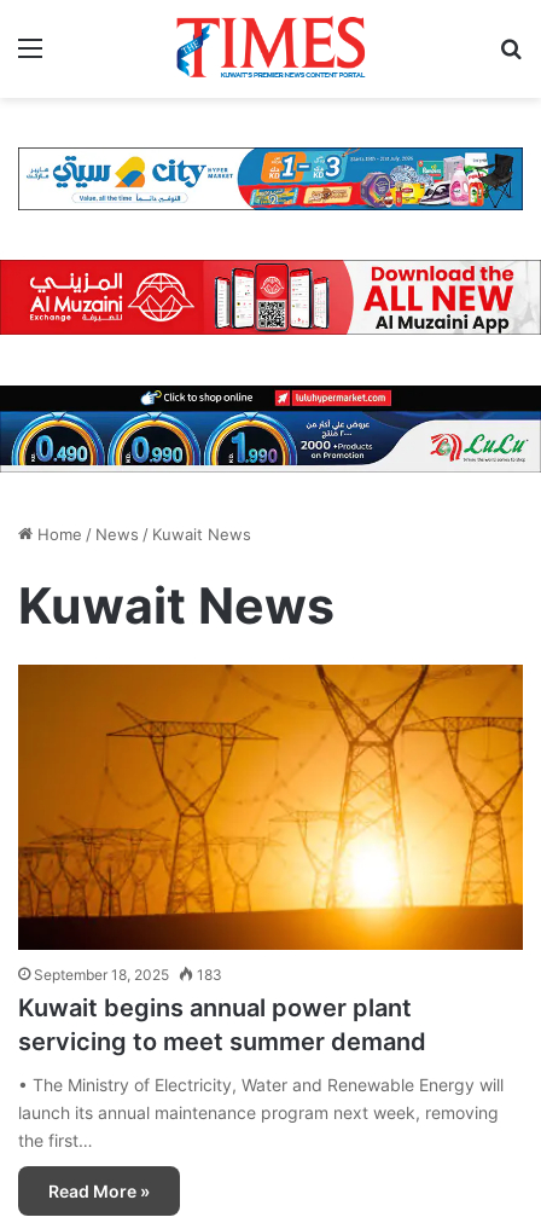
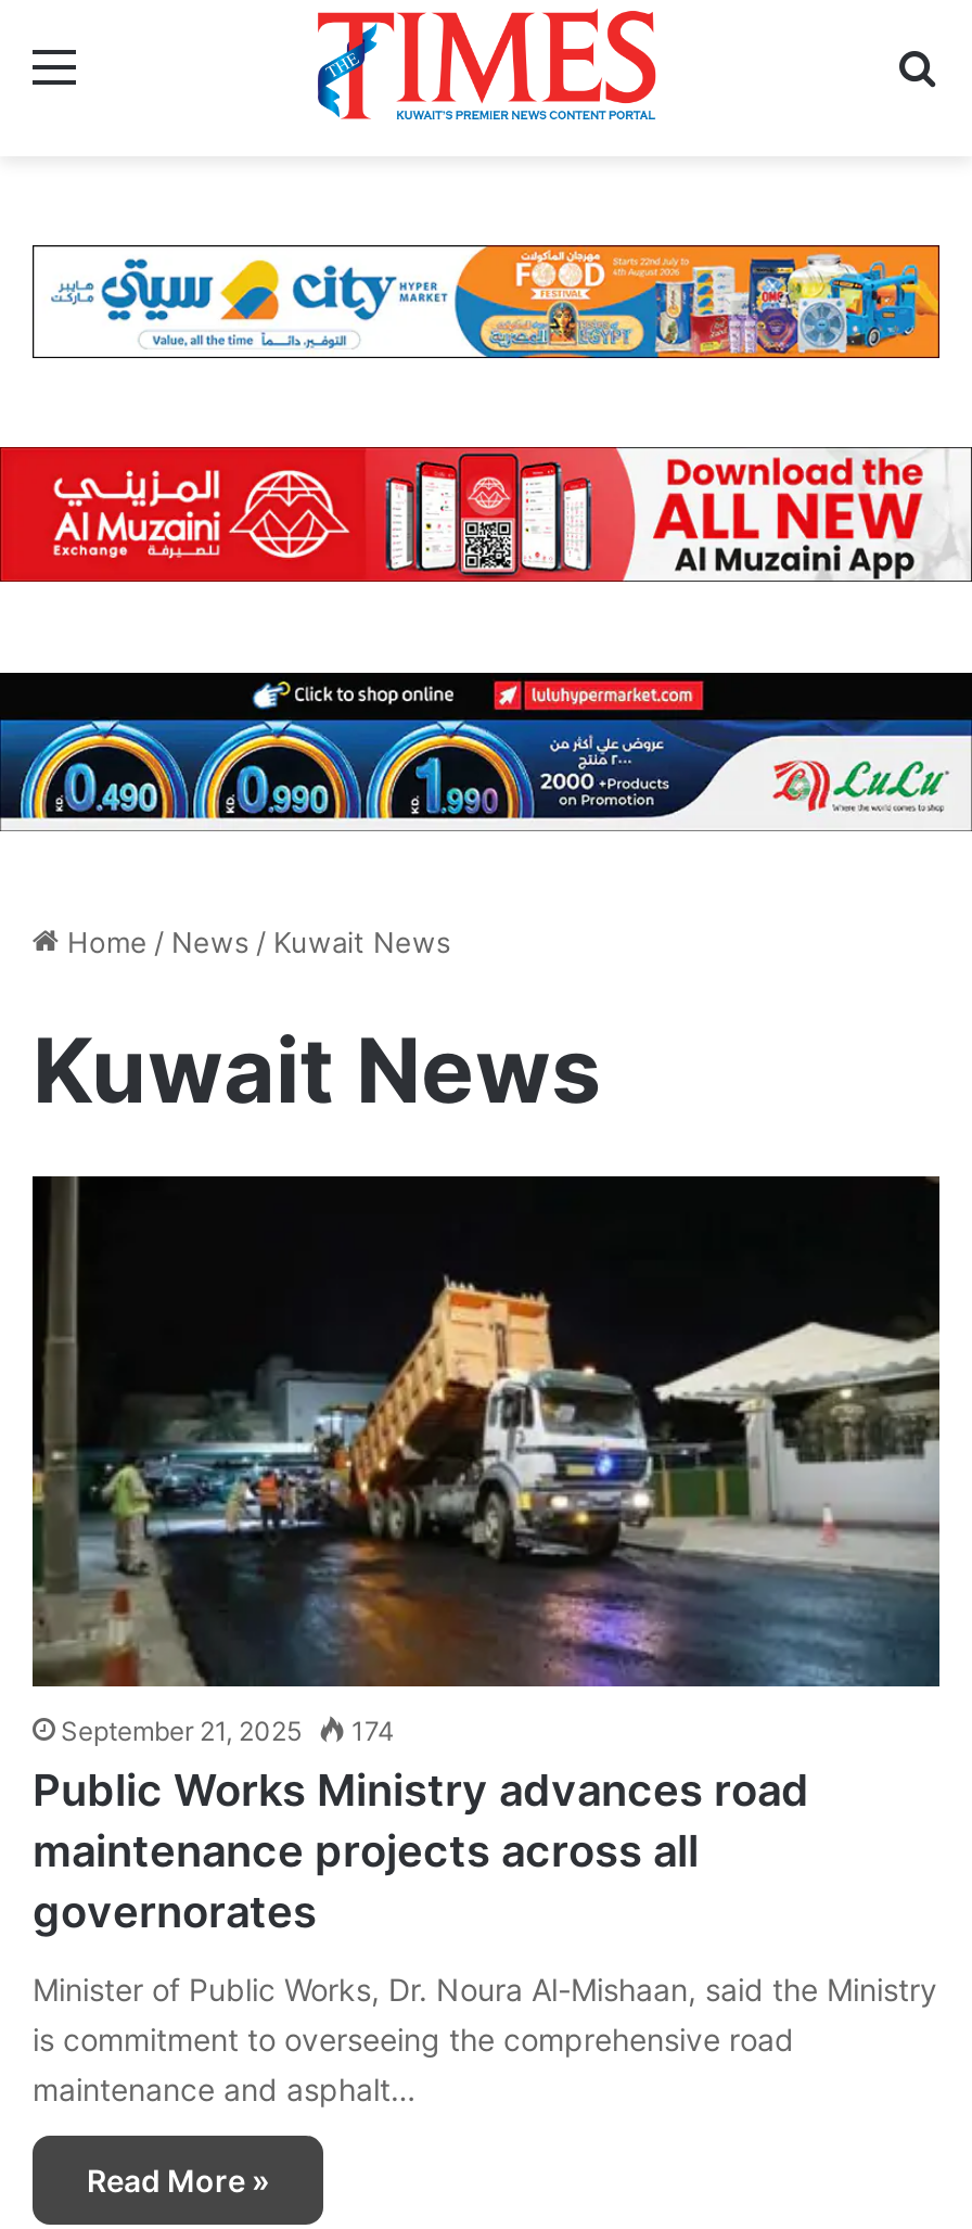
- [image]
+ [image]

- [image]
- September 18, 2025
- 183
- Kuwait begins annual power plant
- servicing to meet summer demand
+ [image]
+ September 21, 2025
+ 174
+ Public Works Ministry advances road
+ maintenance projects across all
+ governorates

- • The Ministry of Electricity, Water and Renewable Energy will
- launch its annual maintenance program next week, removing
- the first…
+ Minister of Public Works, Dr. Noura Al-Mishaan, said the Ministry
+ is commitment to overseeing the comprehensive road
+ maintenance and asphalt…
